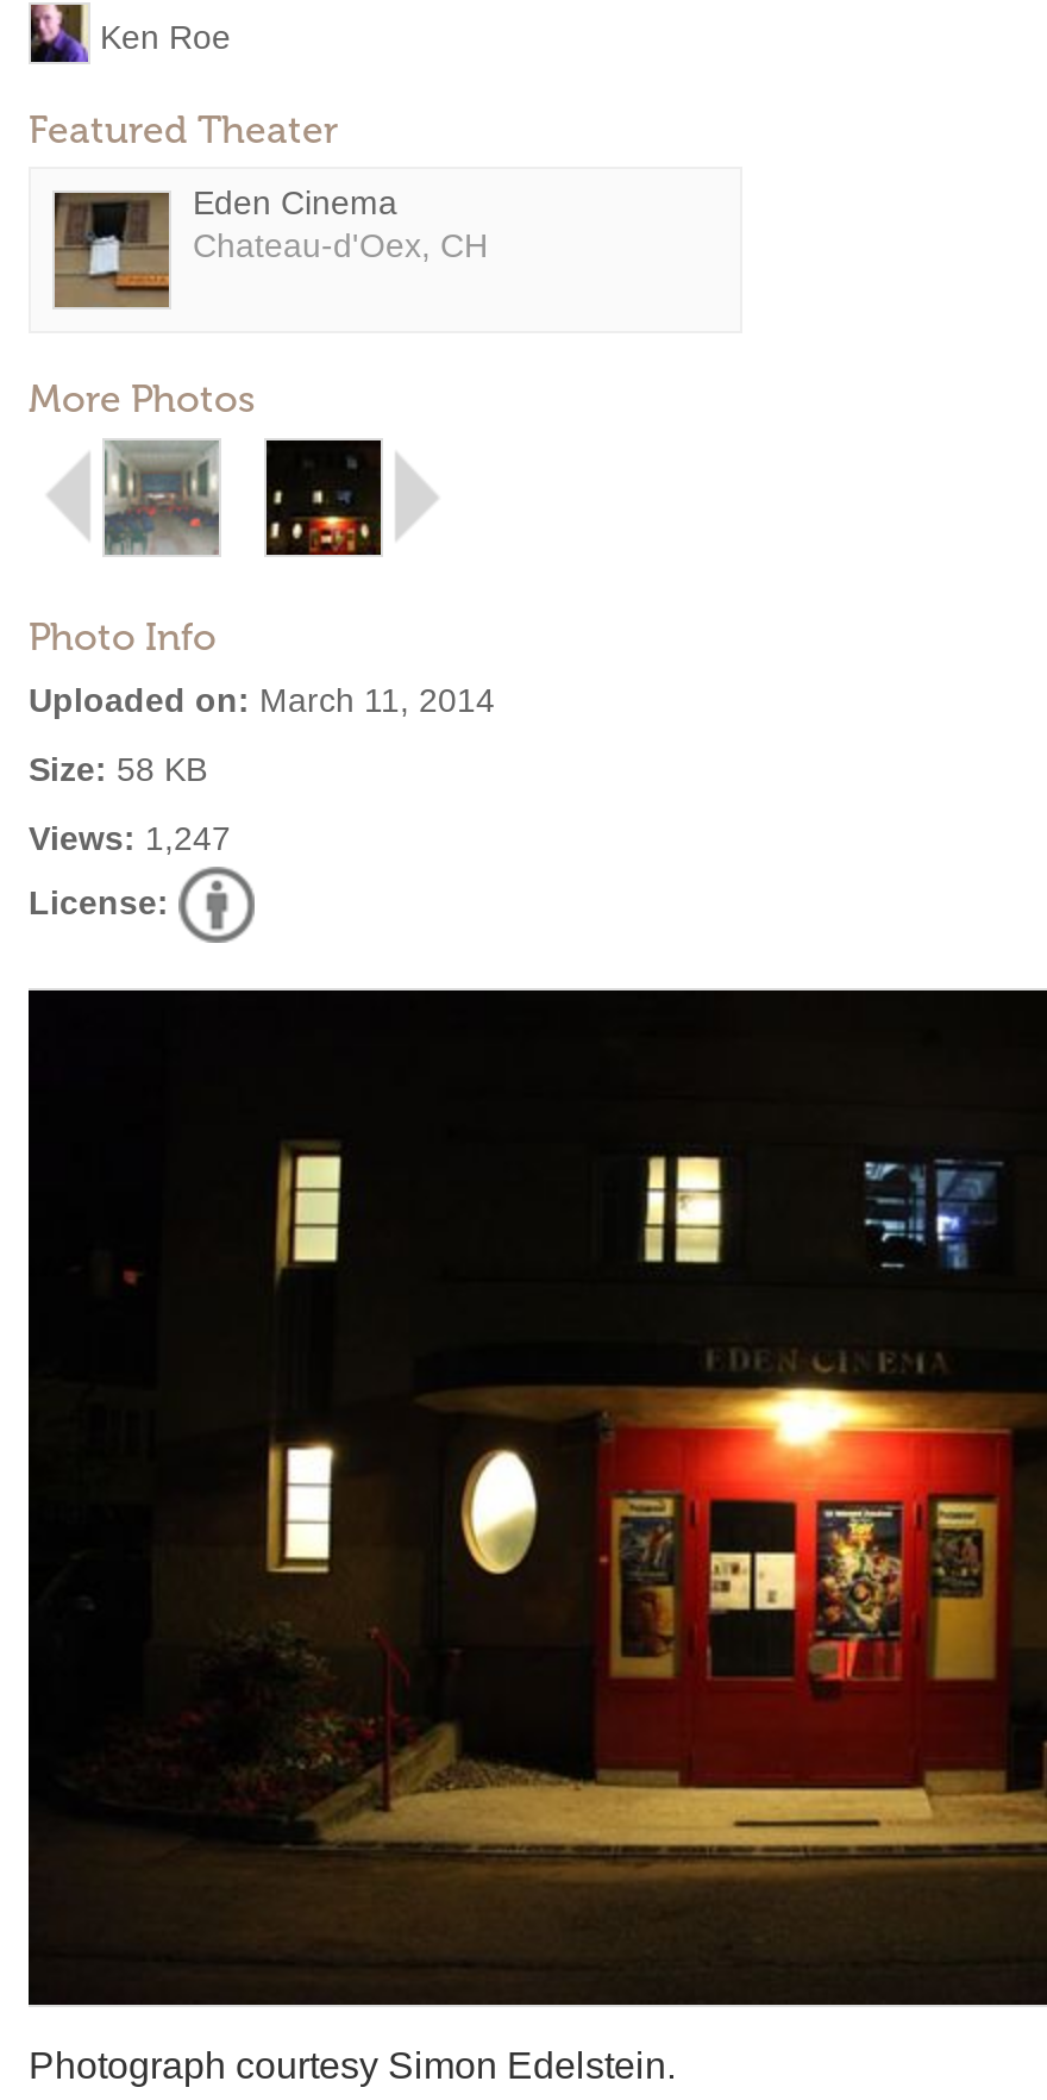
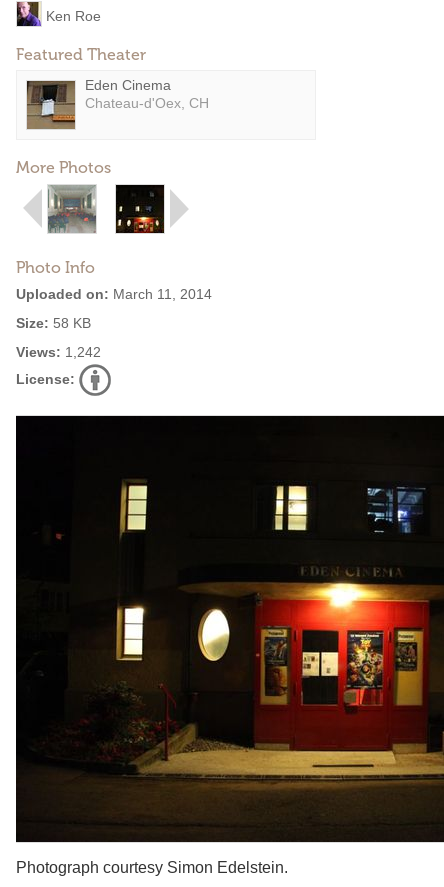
- Views: 1,247
+ Views: 1,242
